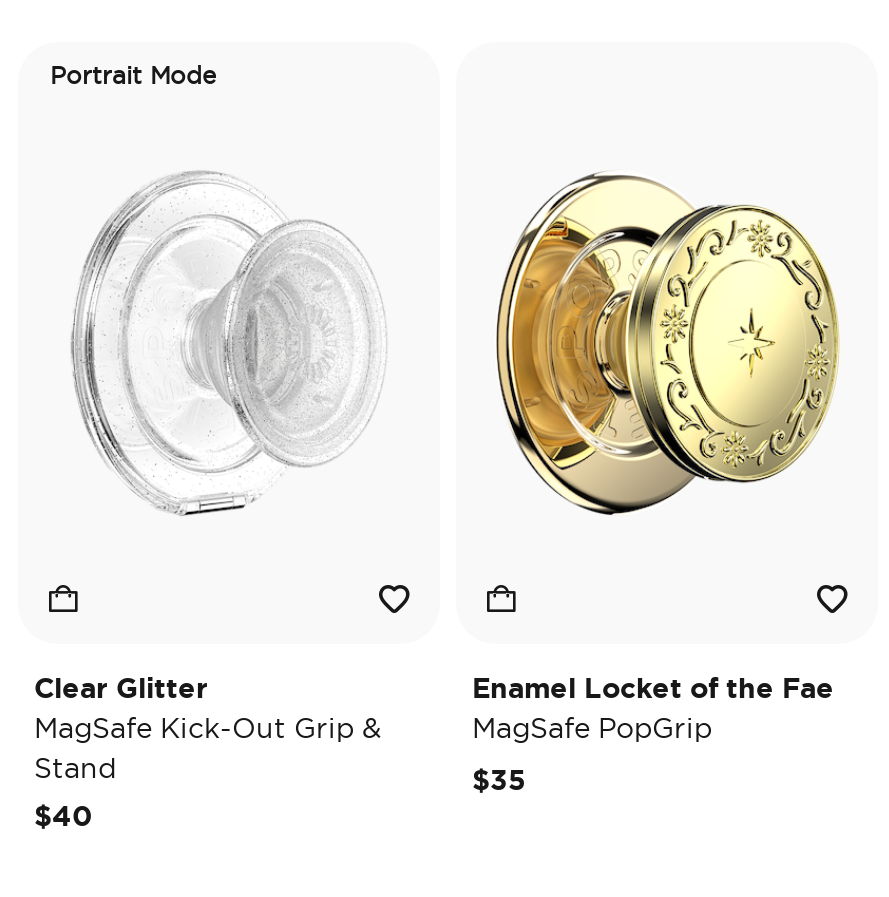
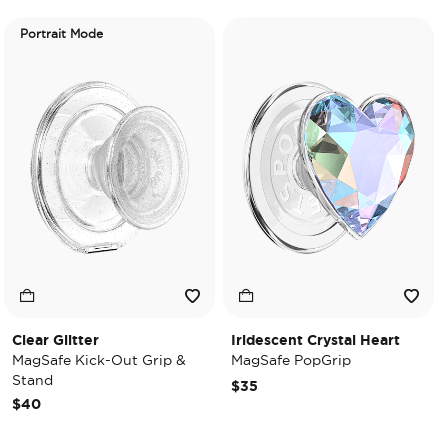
- [image]
+ [image]

- Enamel Locket of the Fae
+ Iridescent Crystal Heart
